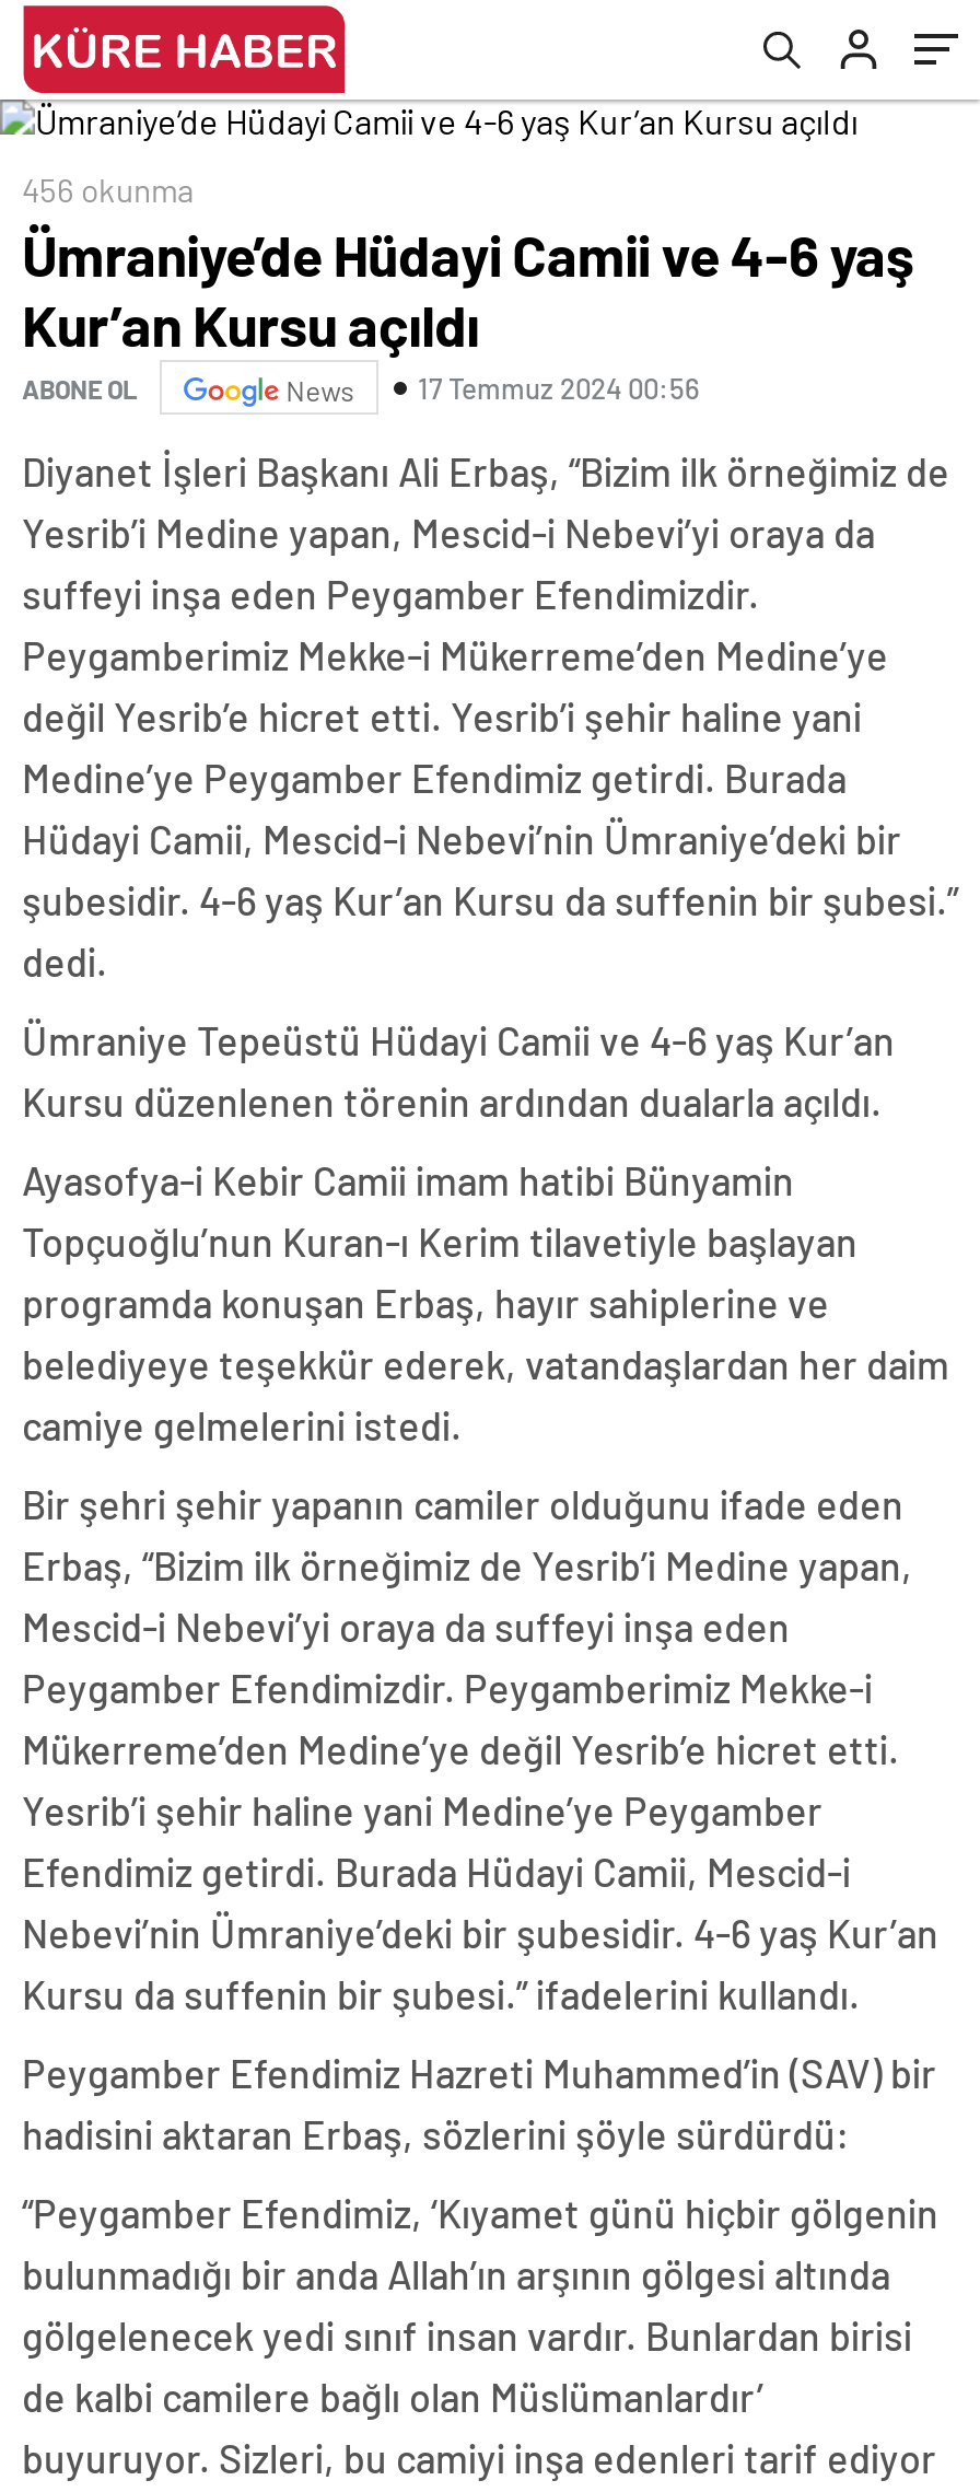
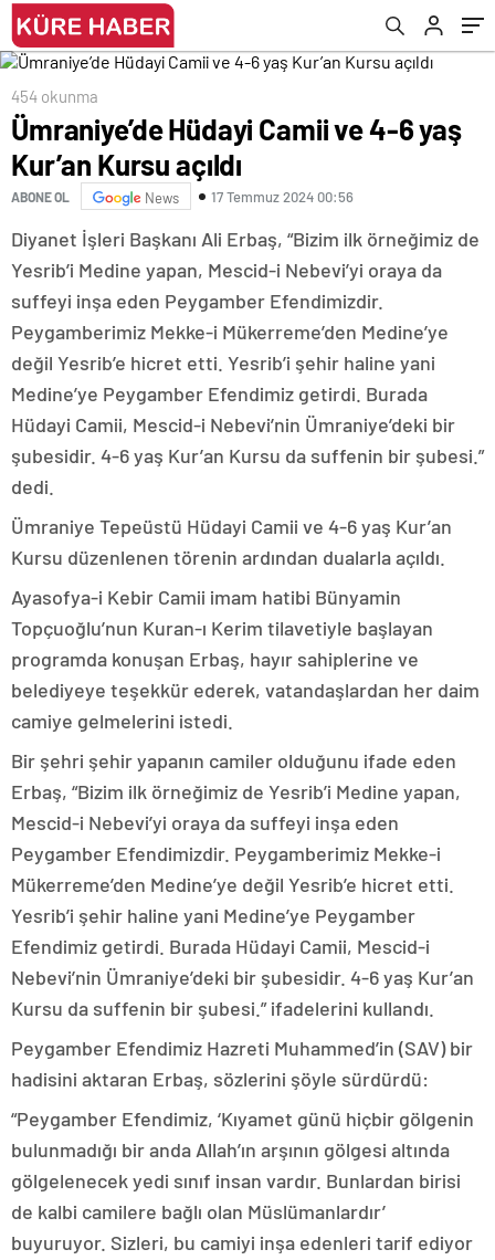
- 456 okunma
+ 454 okunma
